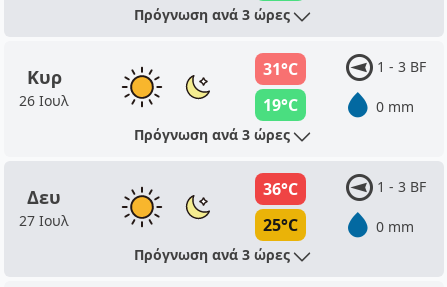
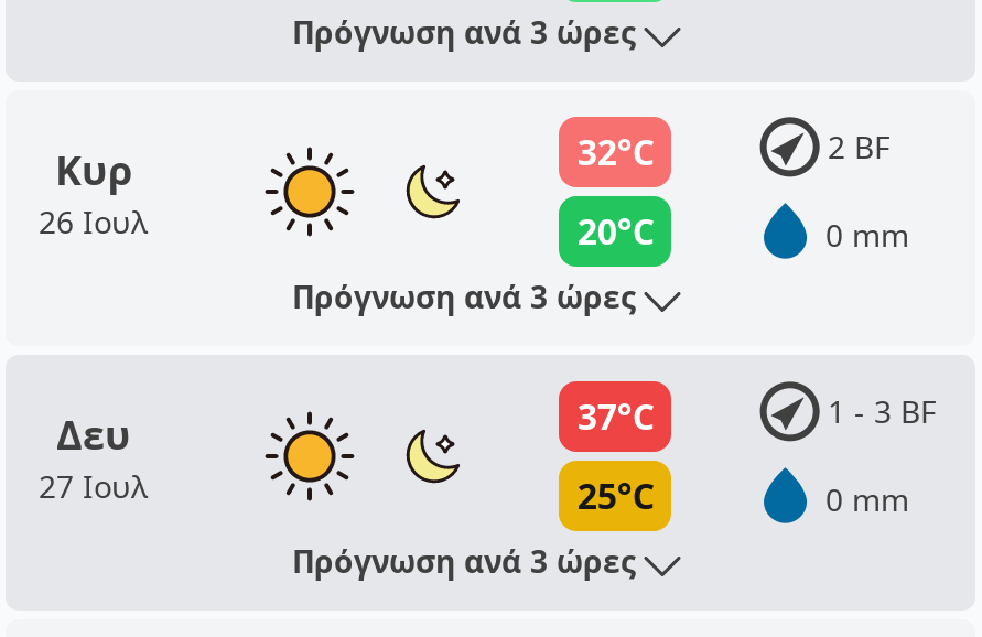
- 31°C
+ 32°C

- 1 - 3 BF
+ 2 BF

- 19°C
+ 20°C

- 36°C
+ 37°C
